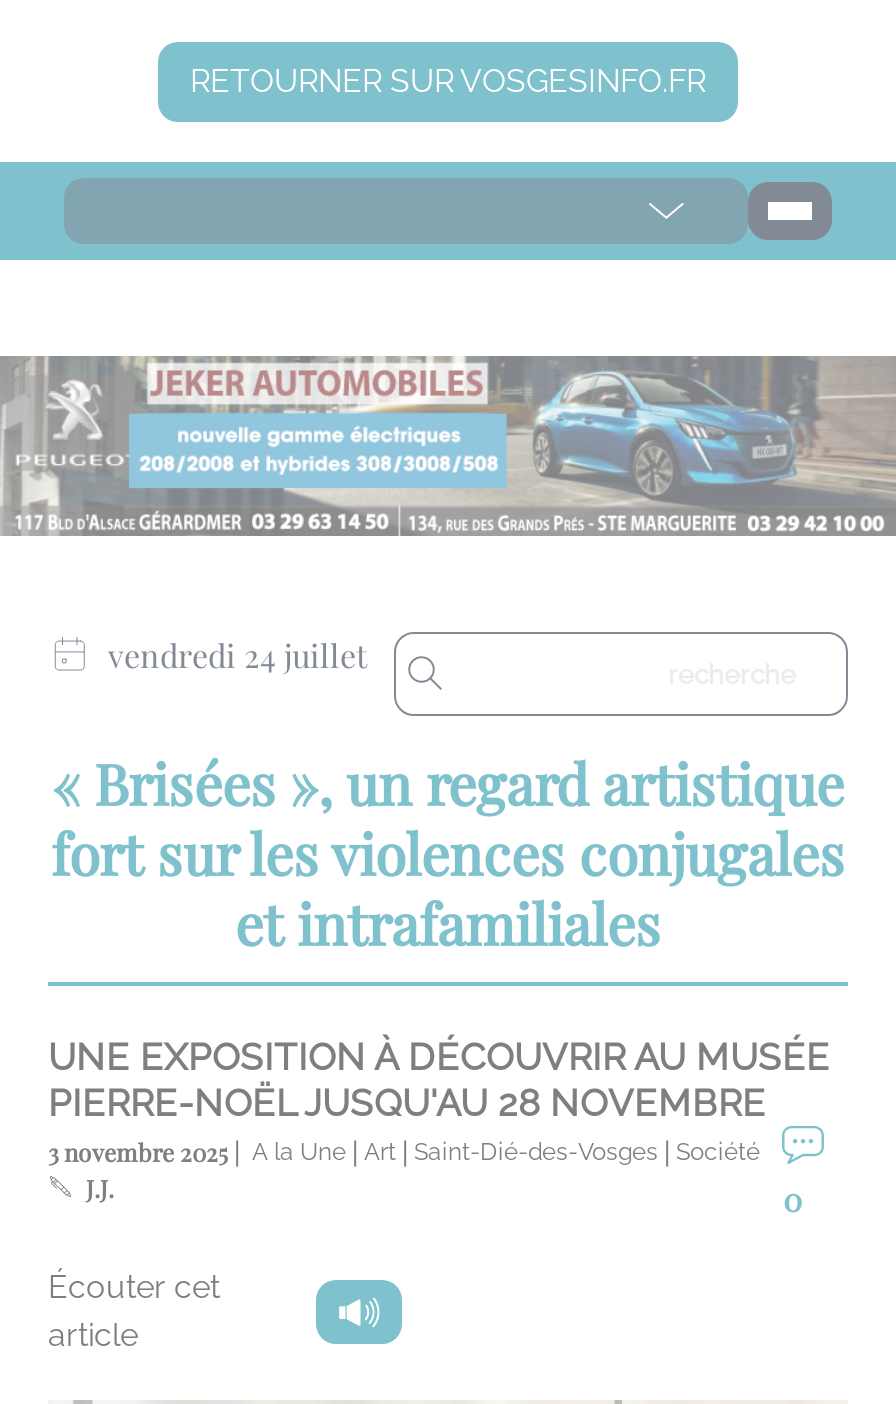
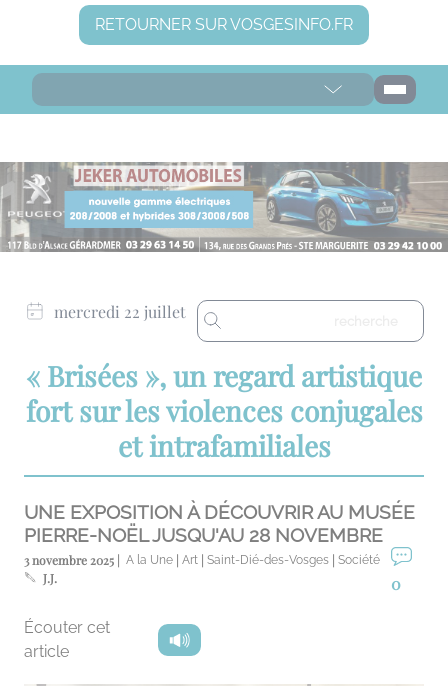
- vendredi 24 juillet
+ mercredi 22 juillet
